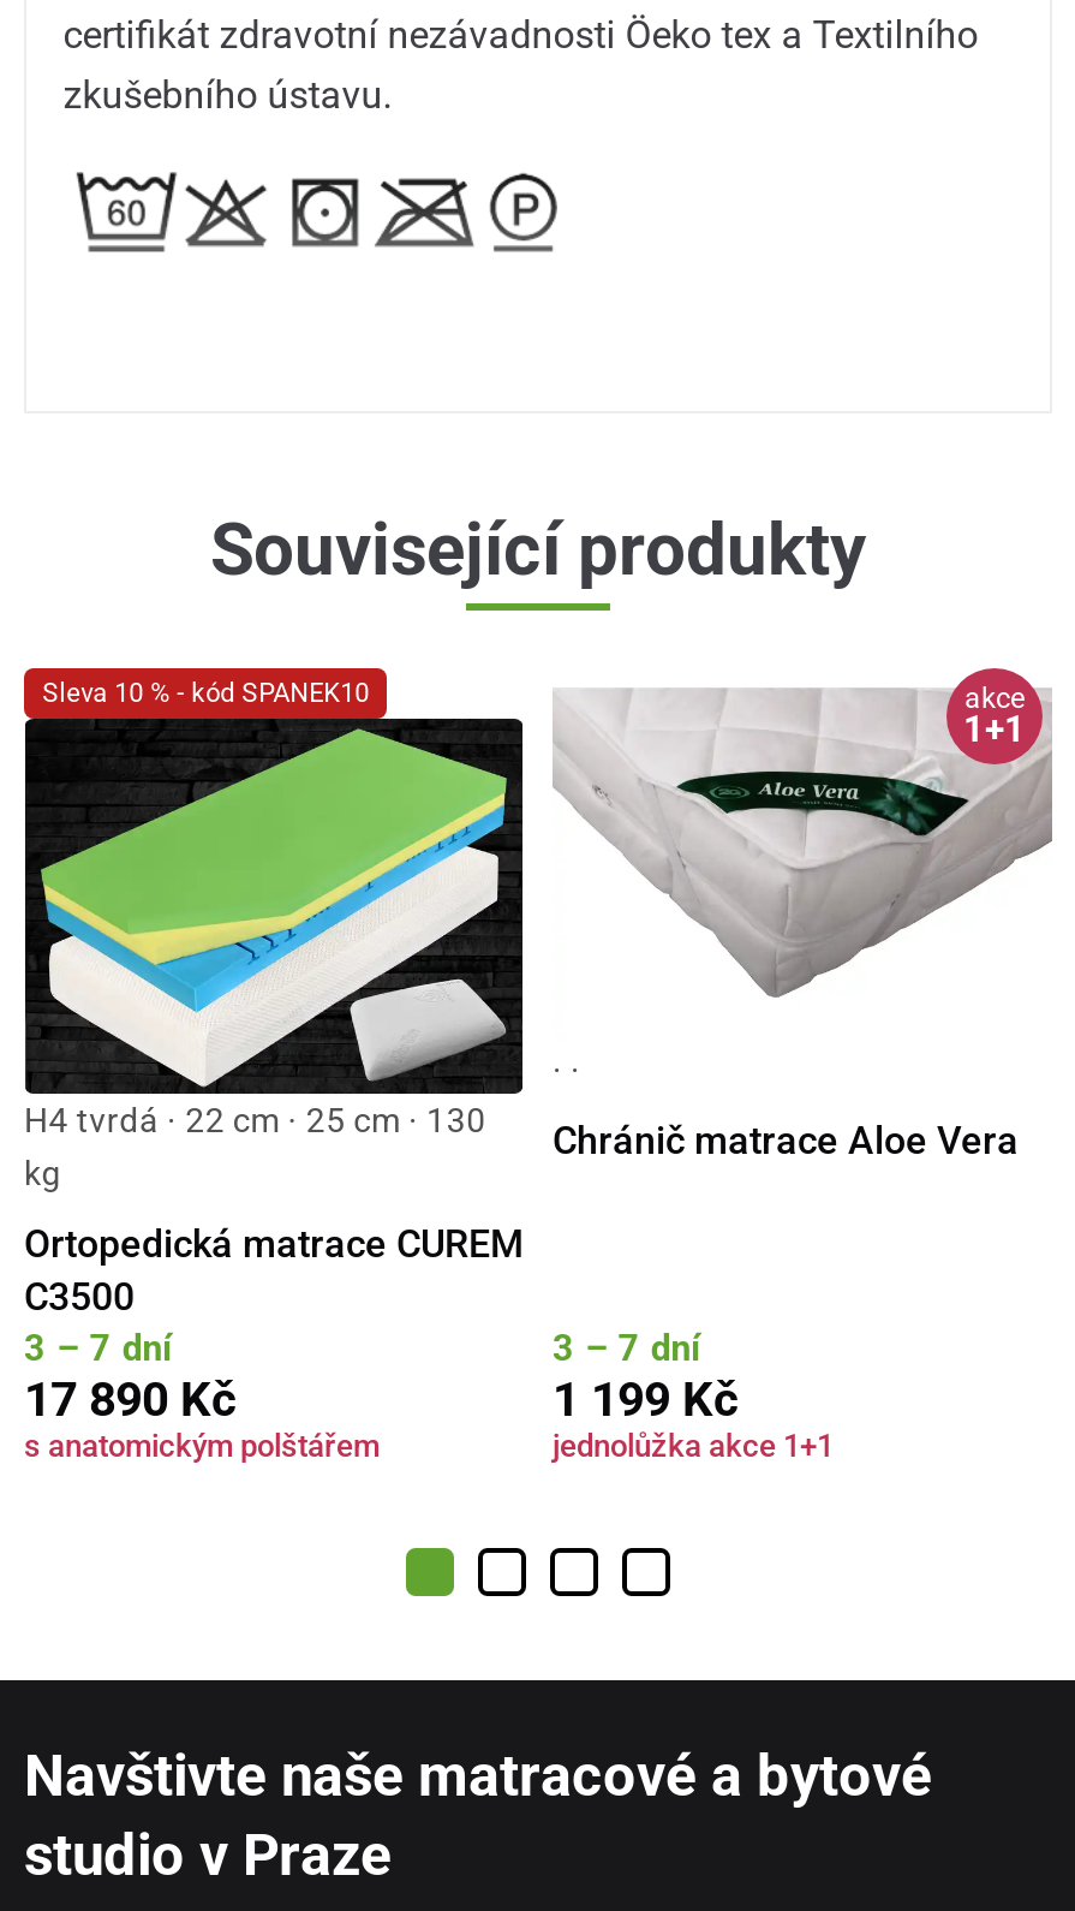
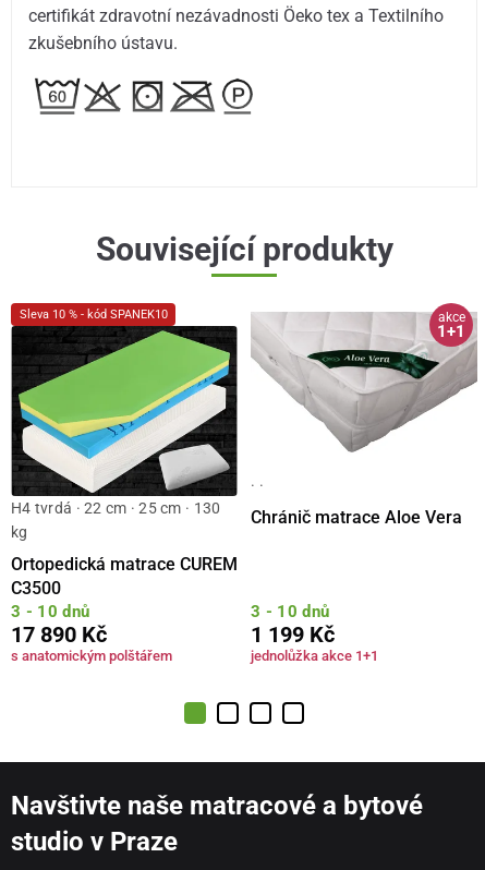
- 3 – 7 dní
+ 3 - 10 dnů

- 3 – 7 dní
+ 3 - 10 dnů
